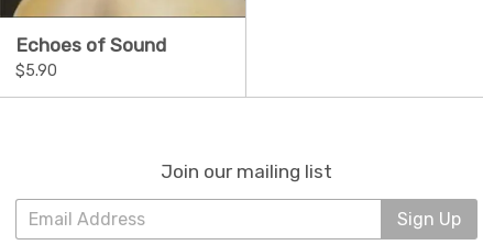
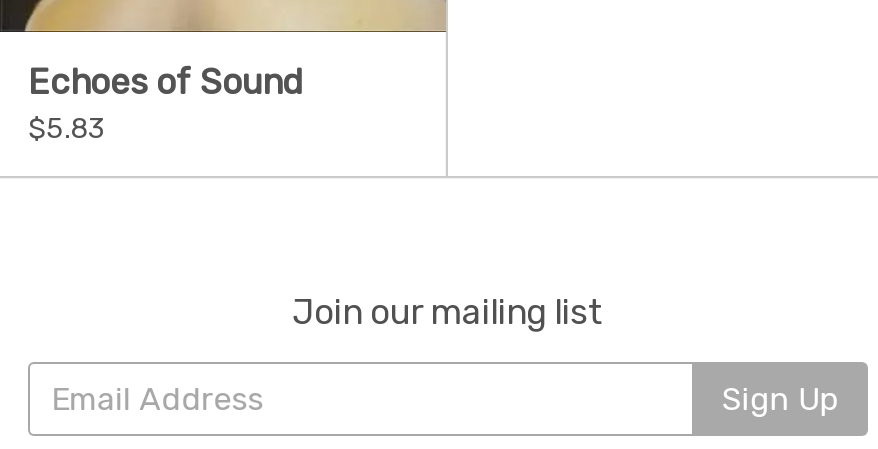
- $5.90
+ $5.83
